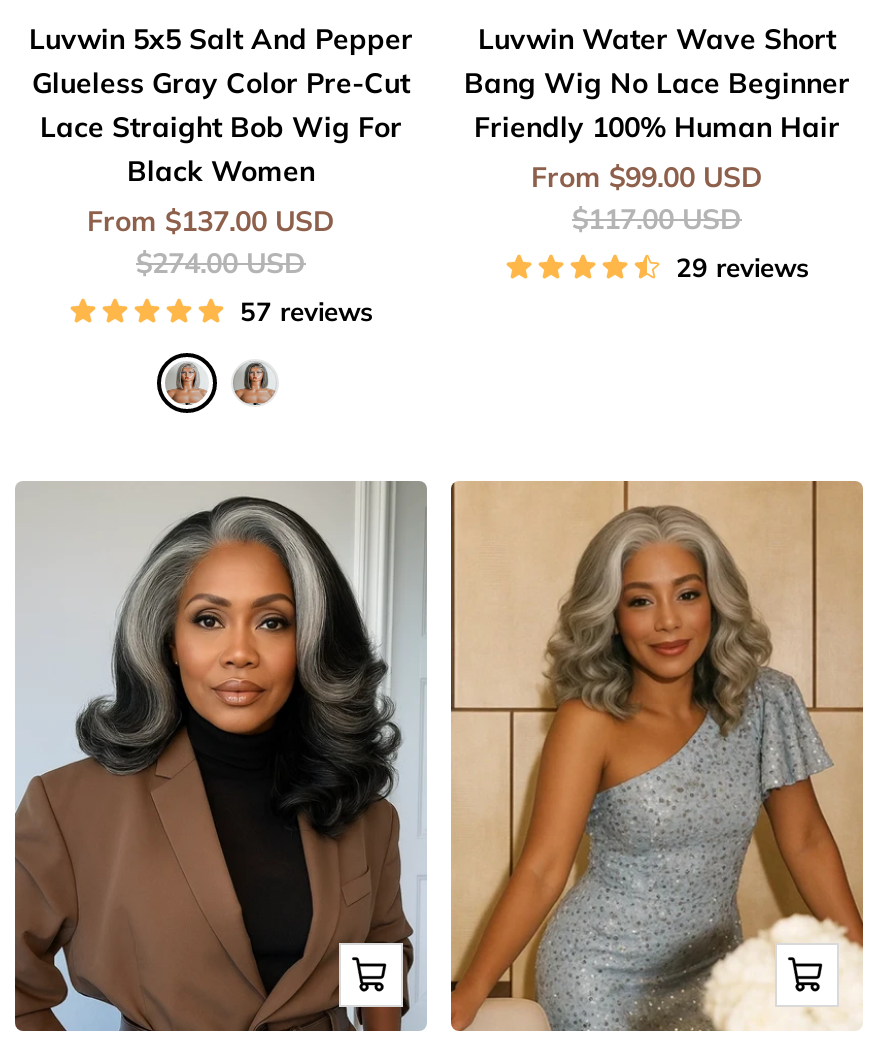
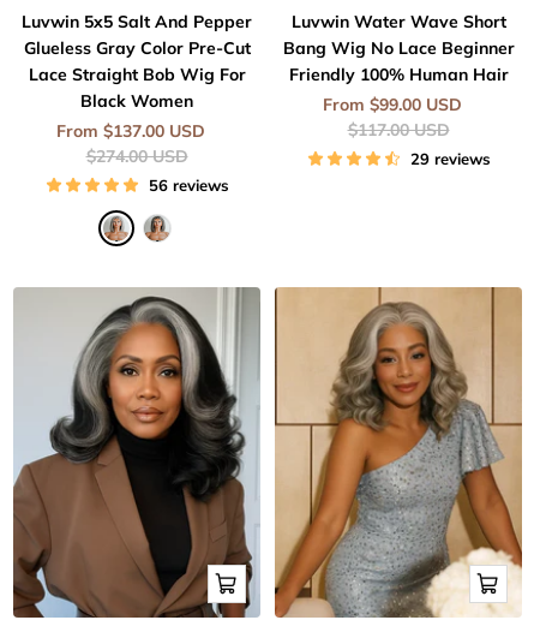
- 57 reviews
+ 56 reviews
